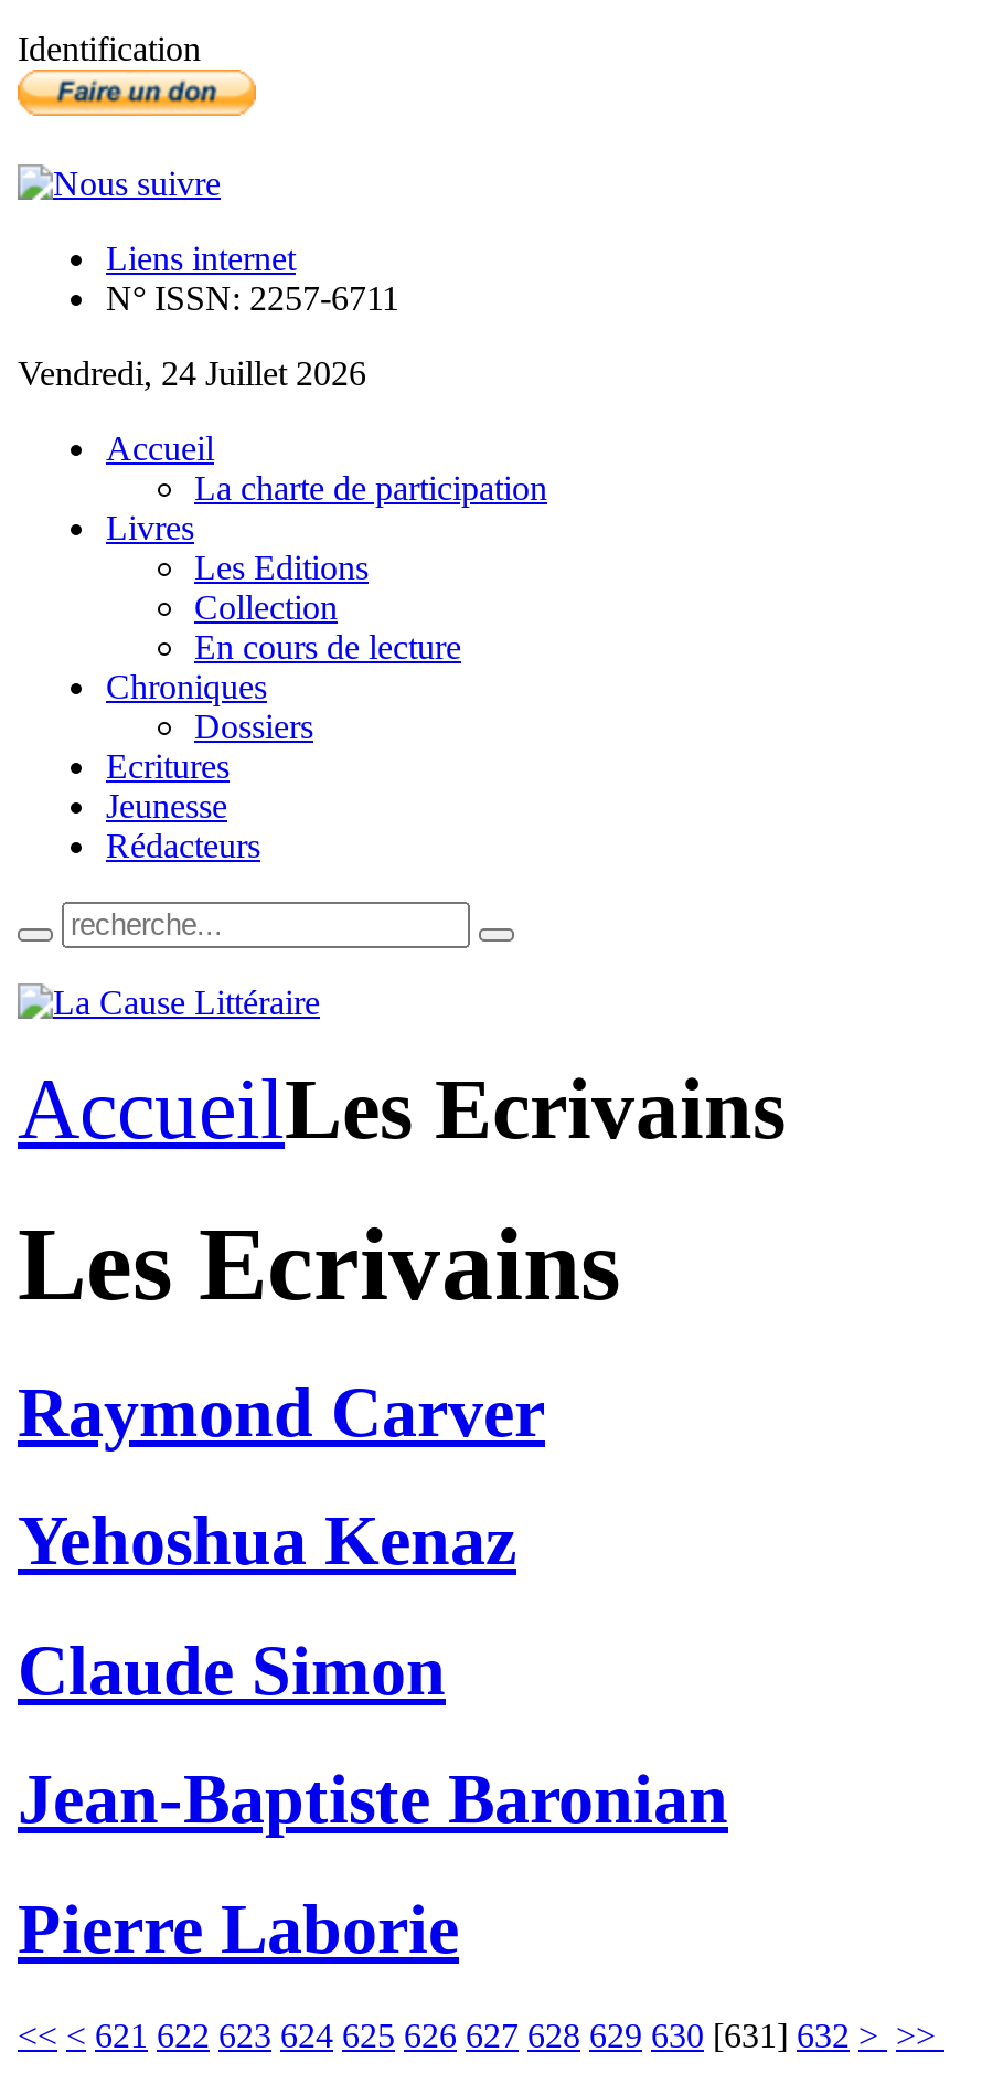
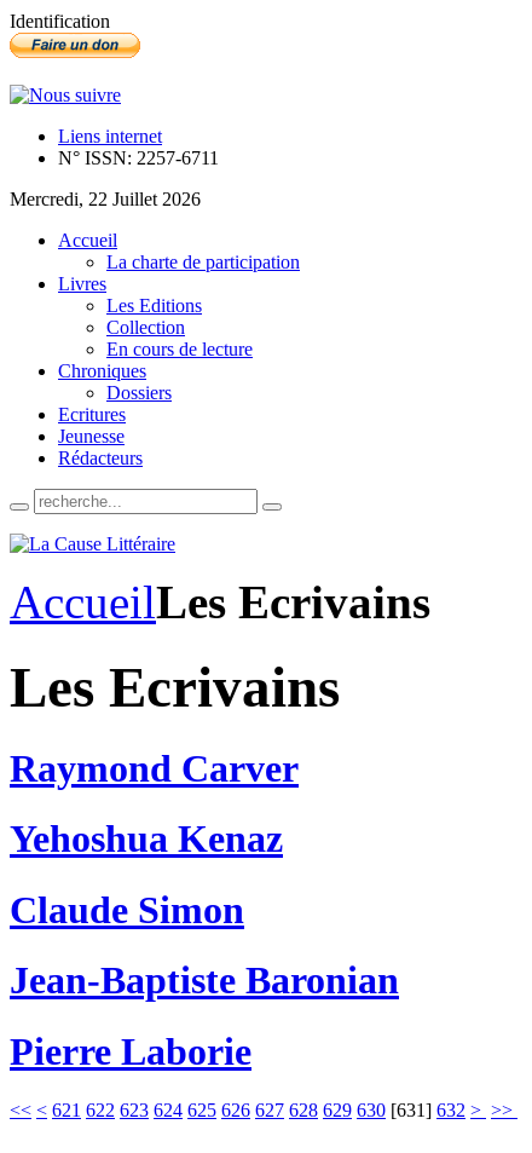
- Vendredi, 24 Juillet 2026
+ Mercredi, 22 Juillet 2026
